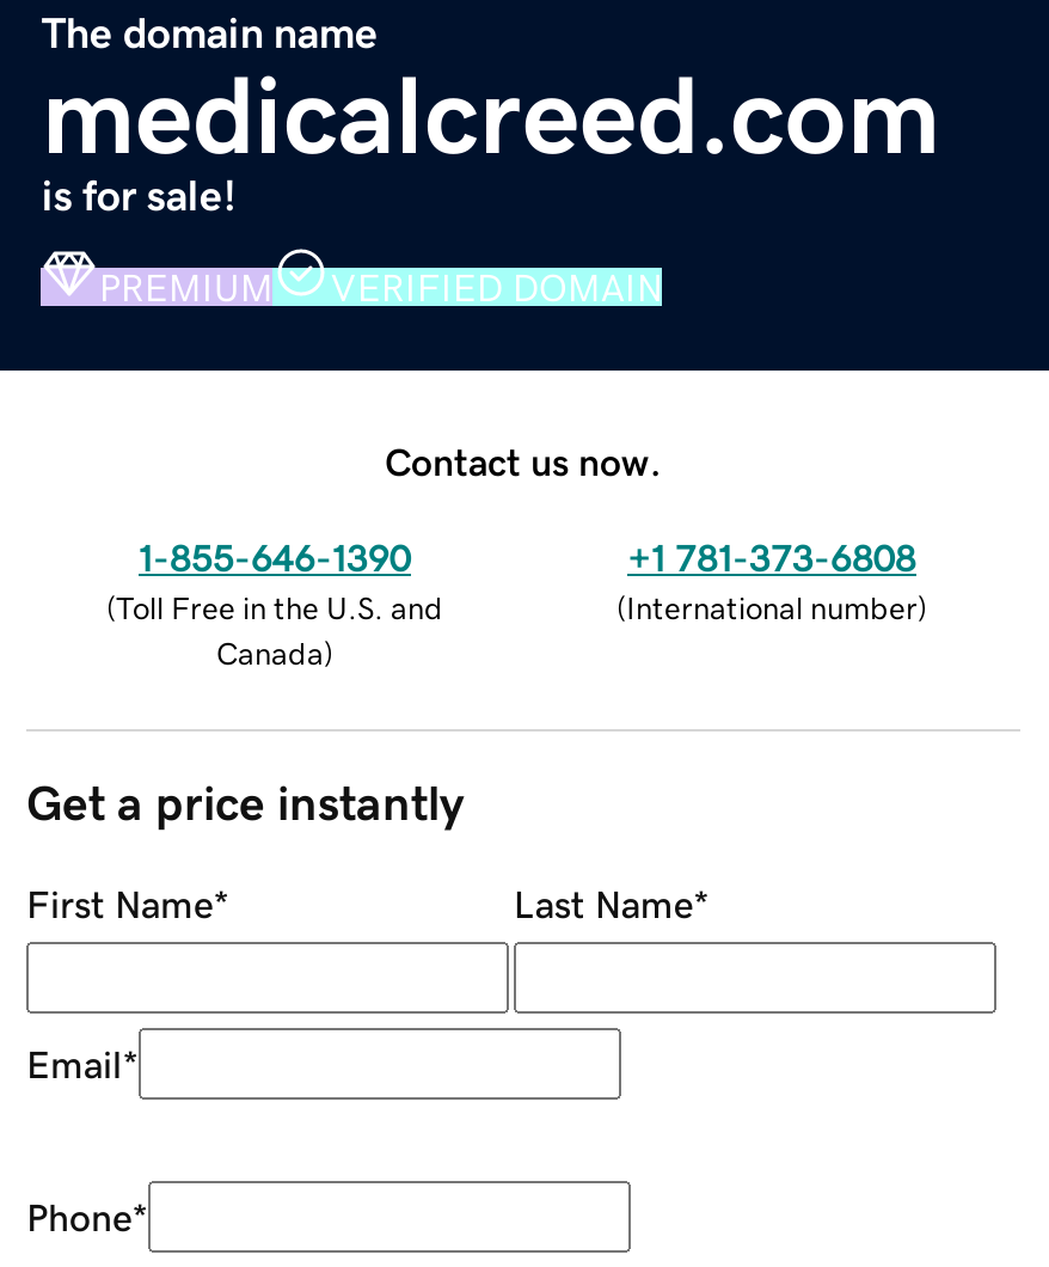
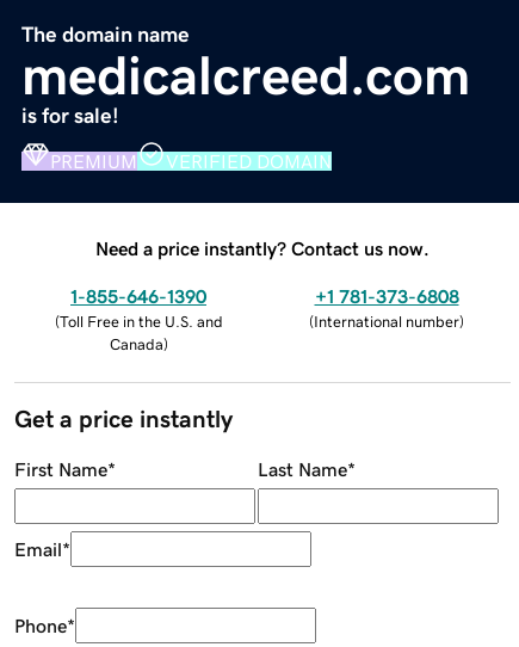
- Contact us now.
+ Need a price instantly? Contact us now.
